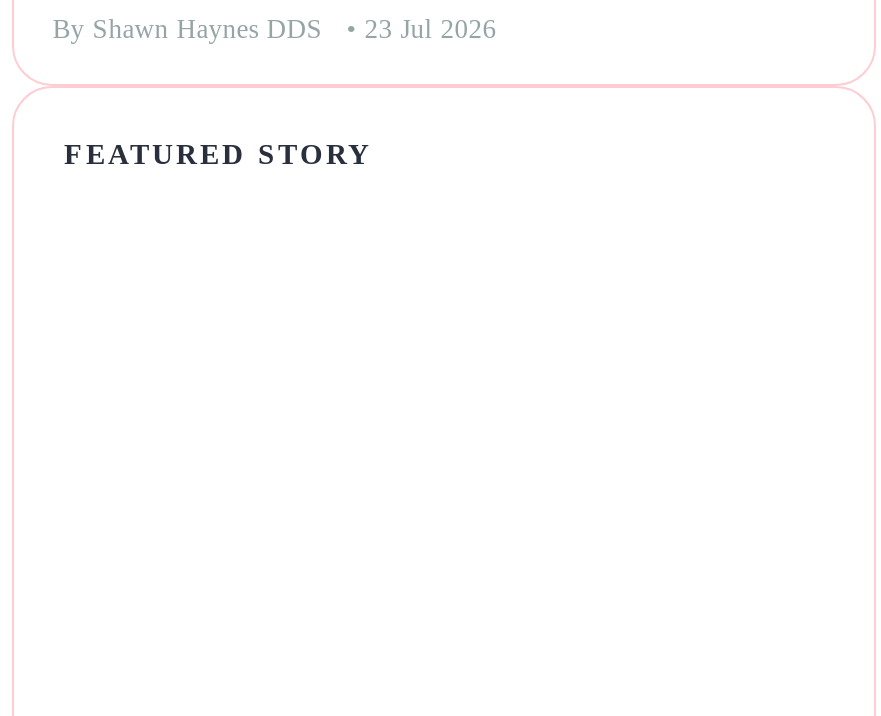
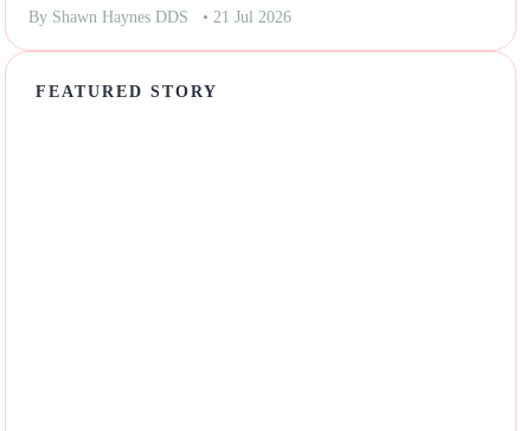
- By Shawn Haynes DDS • 23 Jul 2026
+ By Shawn Haynes DDS • 21 Jul 2026
